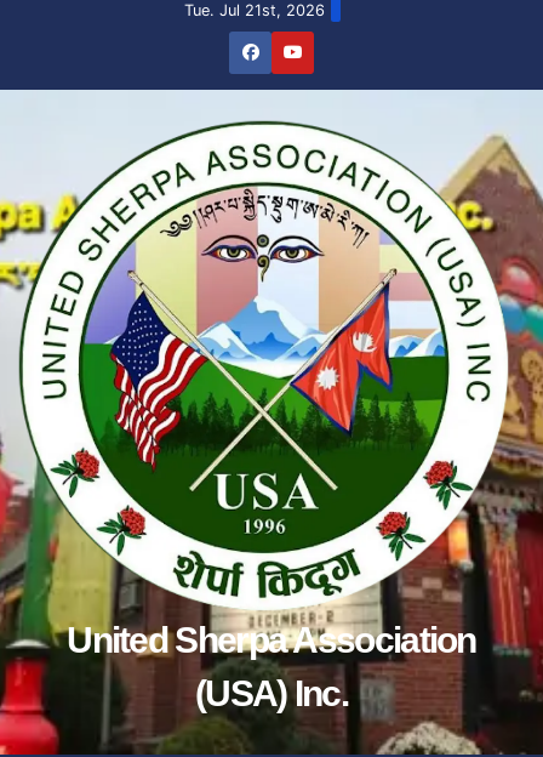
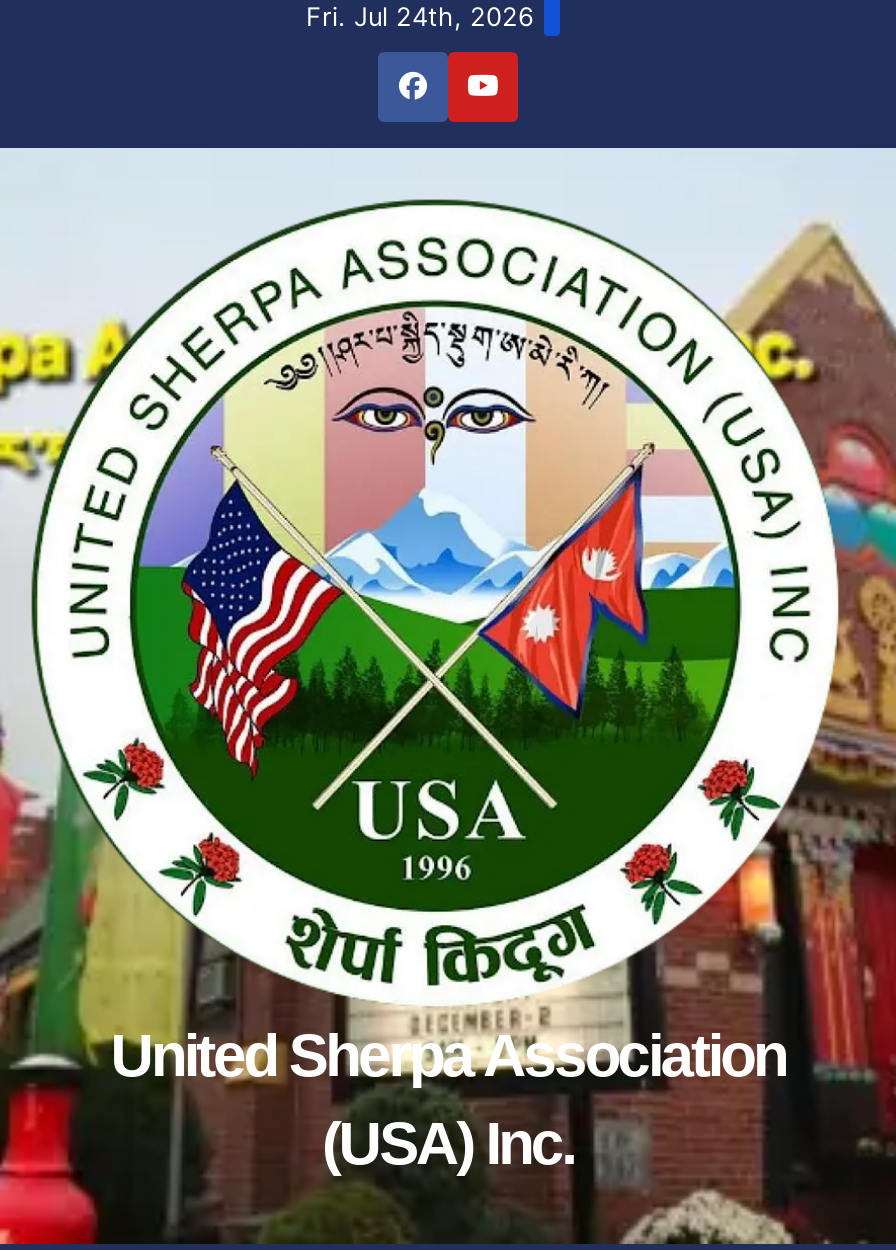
- Tue. Jul 21st, 2026
+ Fri. Jul 24th, 2026
